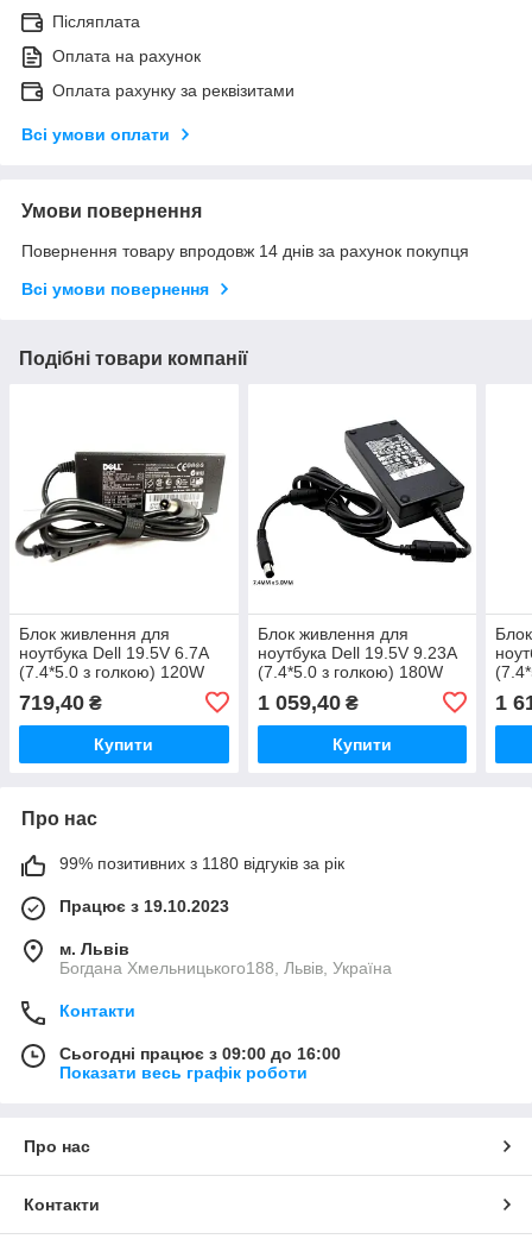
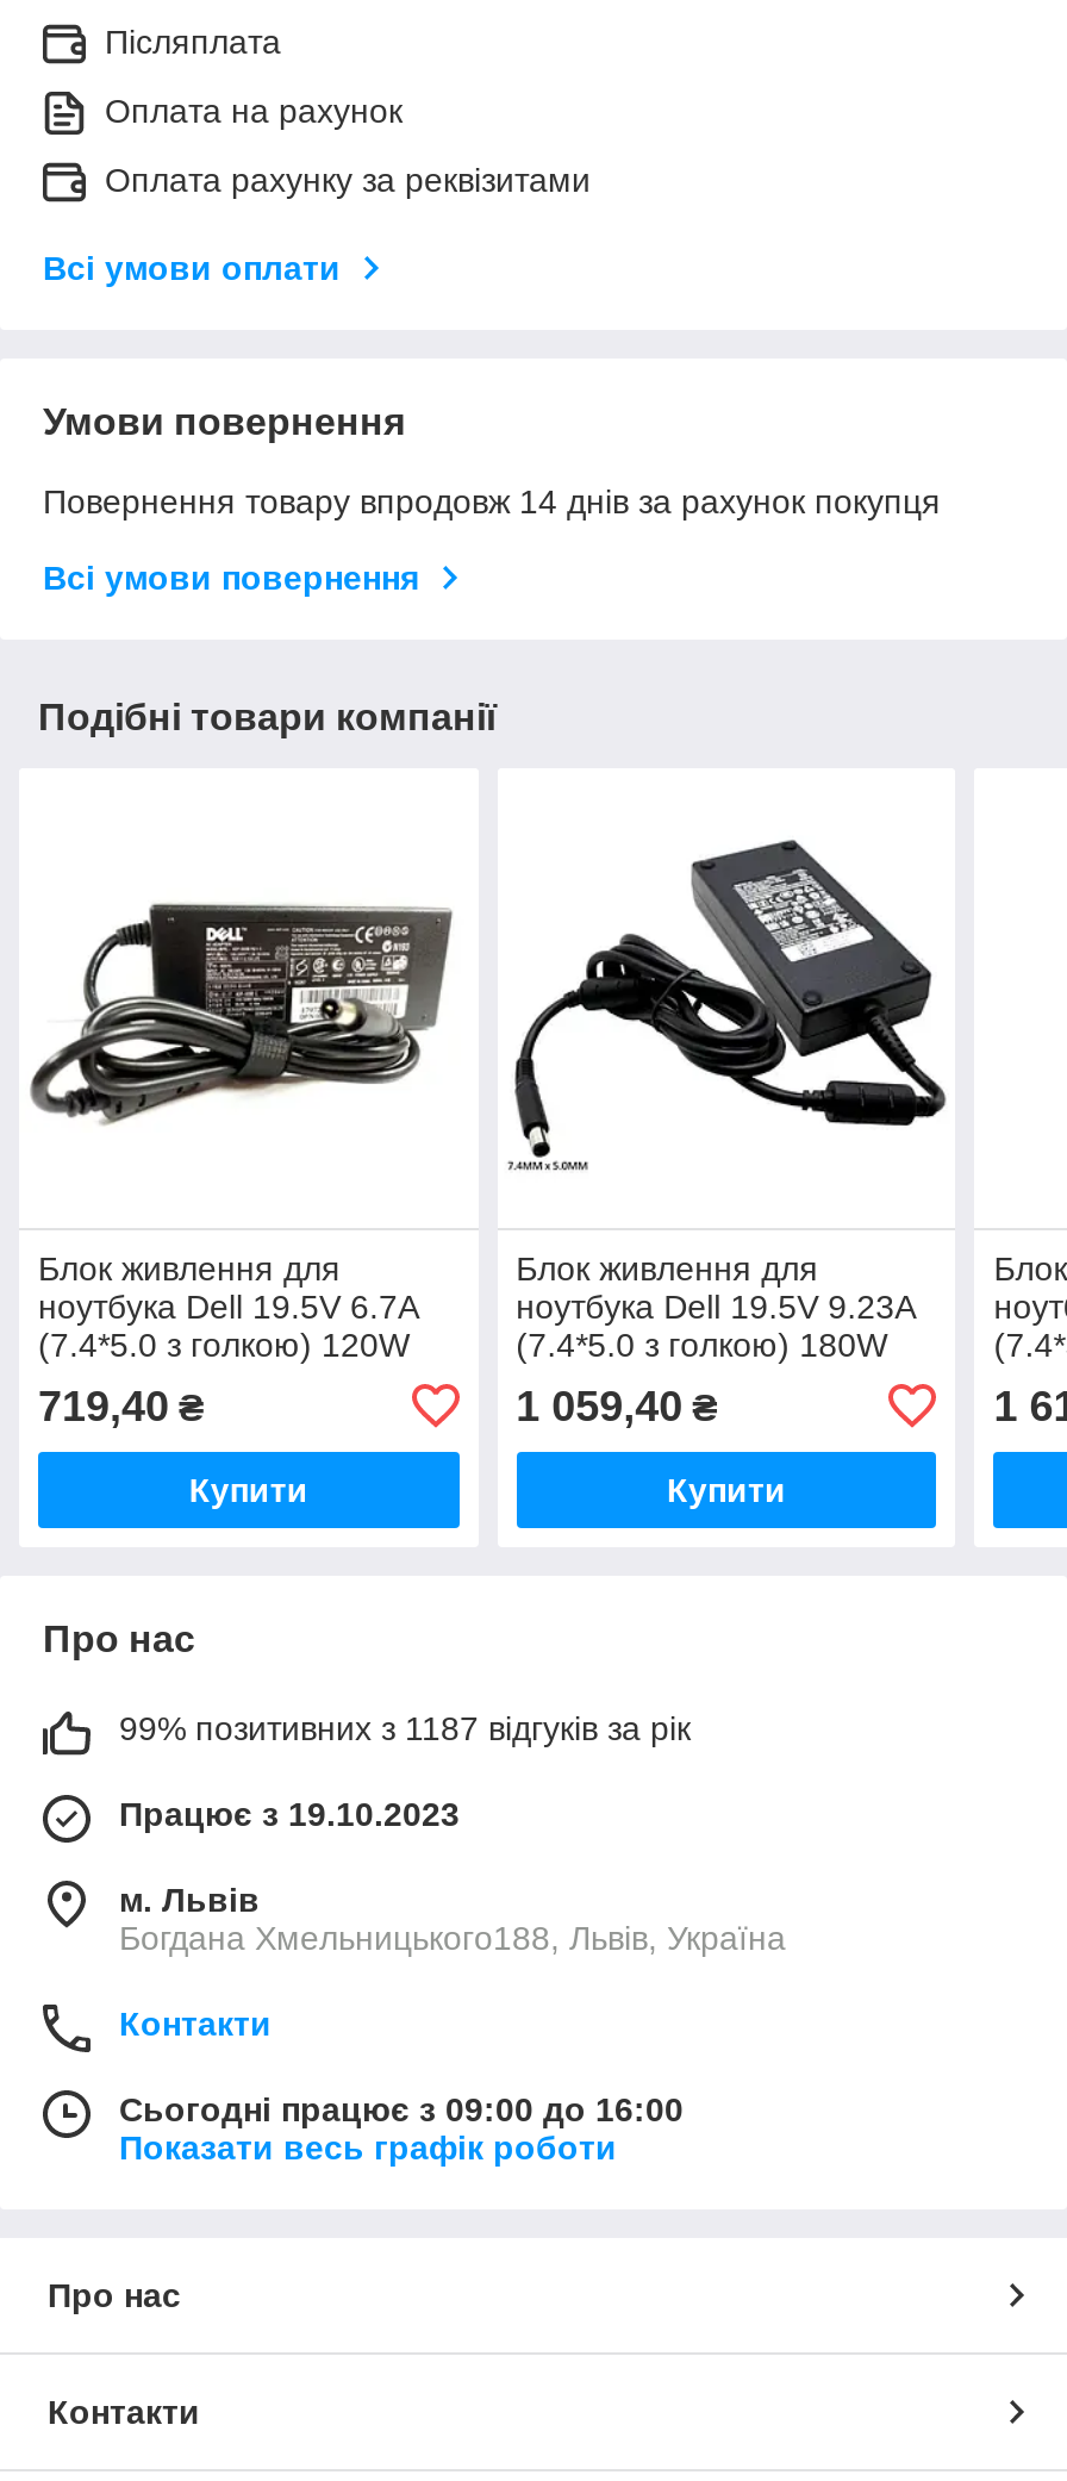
- 99% позитивних з 1180 відгуків за рік
+ 99% позитивних з 1187 відгуків за рік
